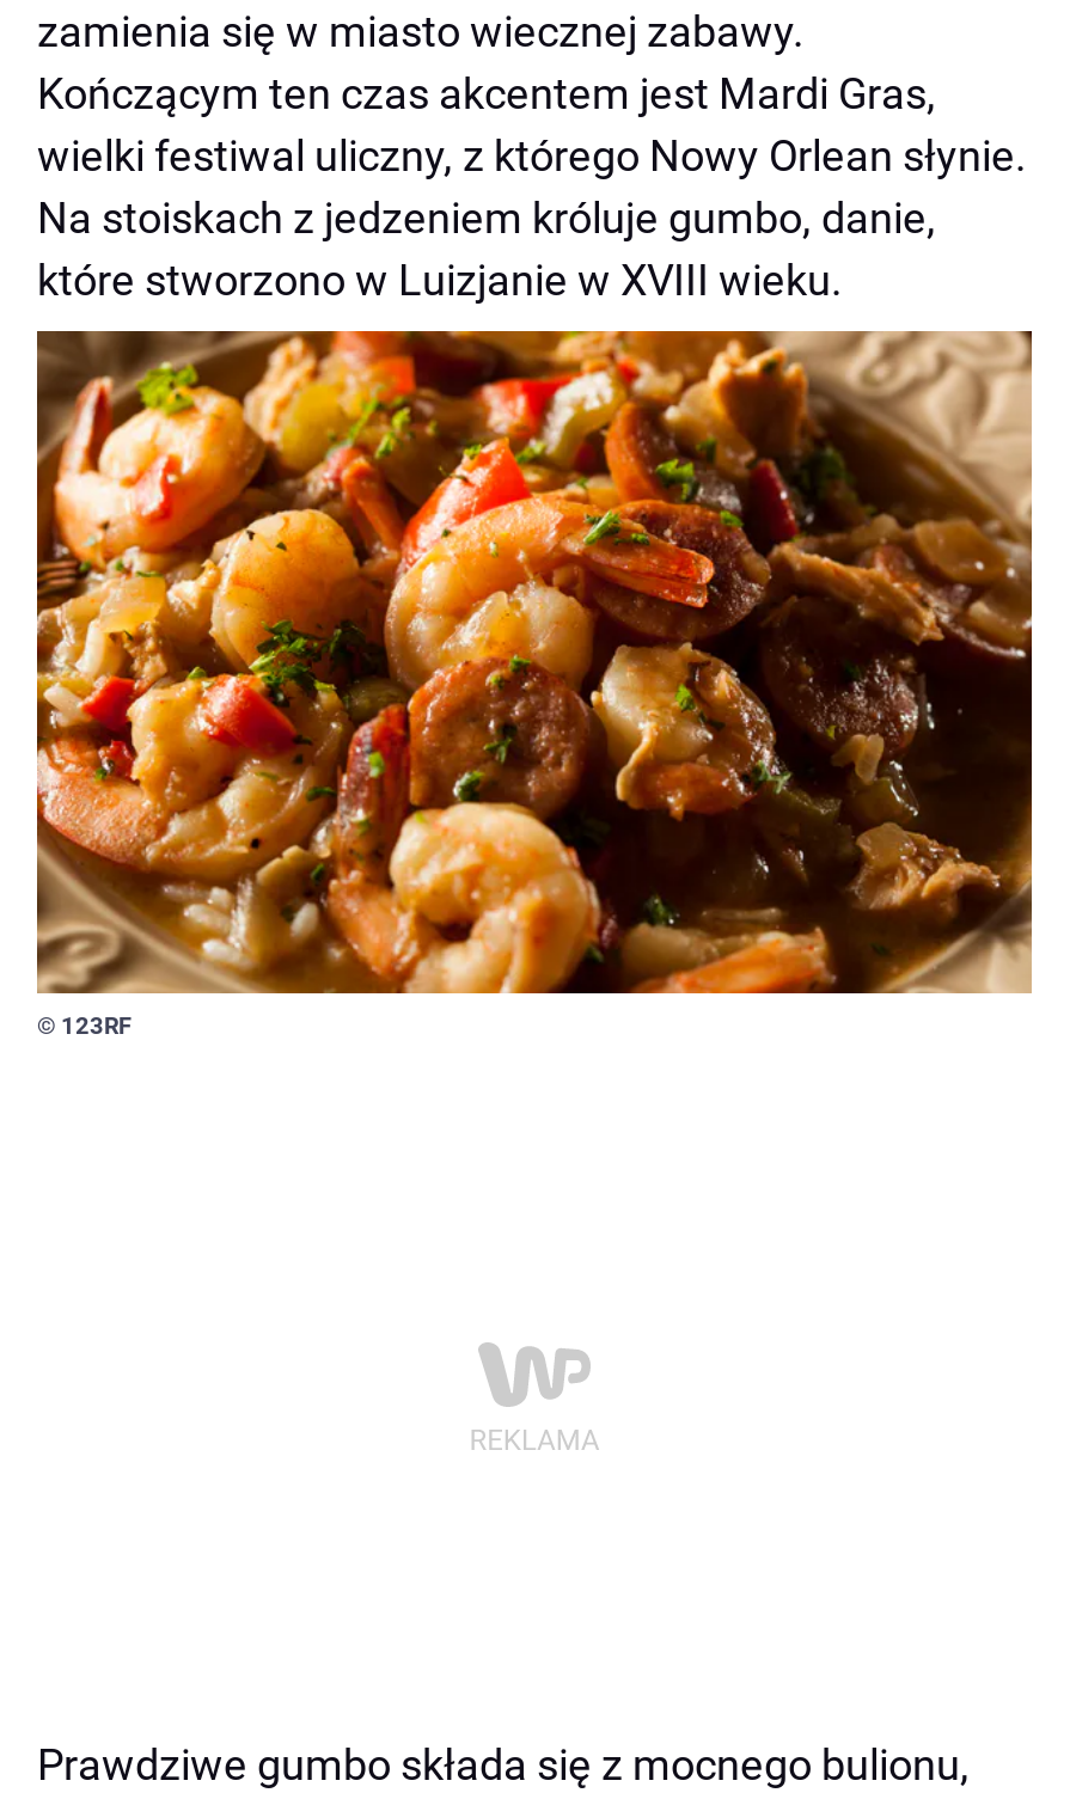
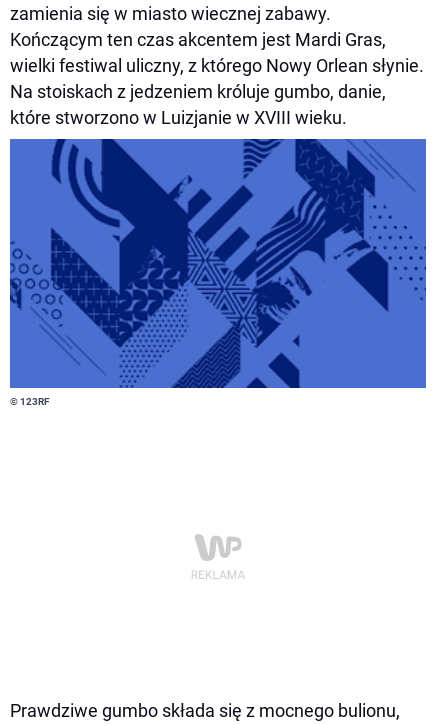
- [image]
+ [image]
